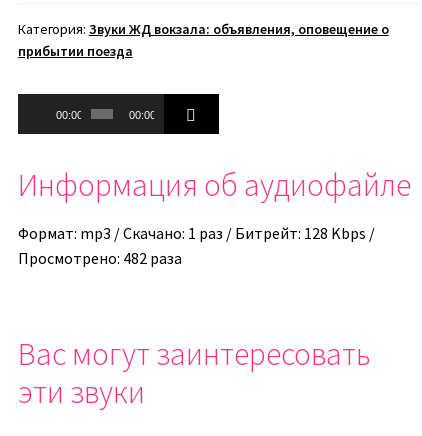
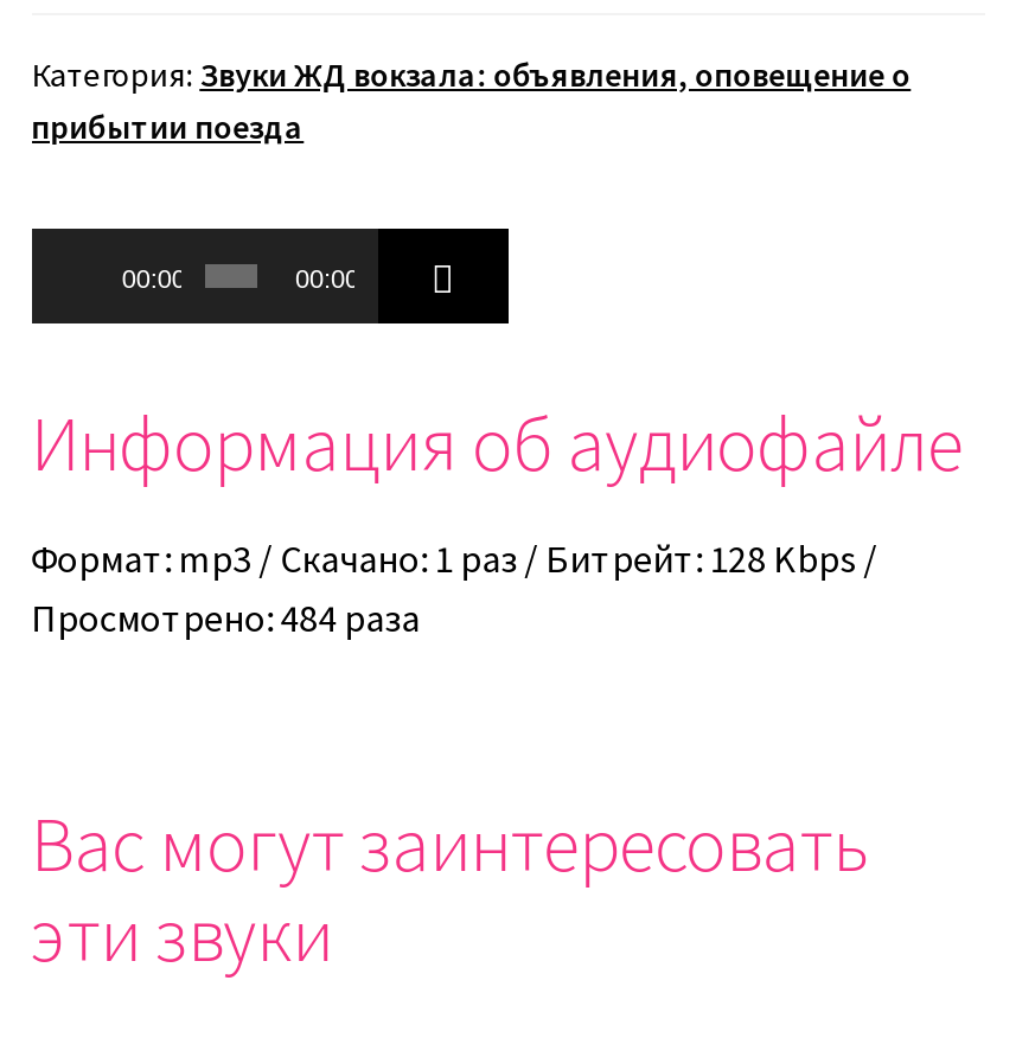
- Просмотрено: 482 раза
+ Просмотрено: 484 раза
